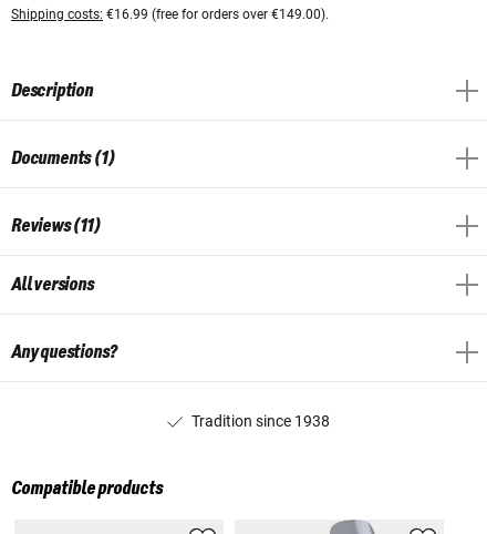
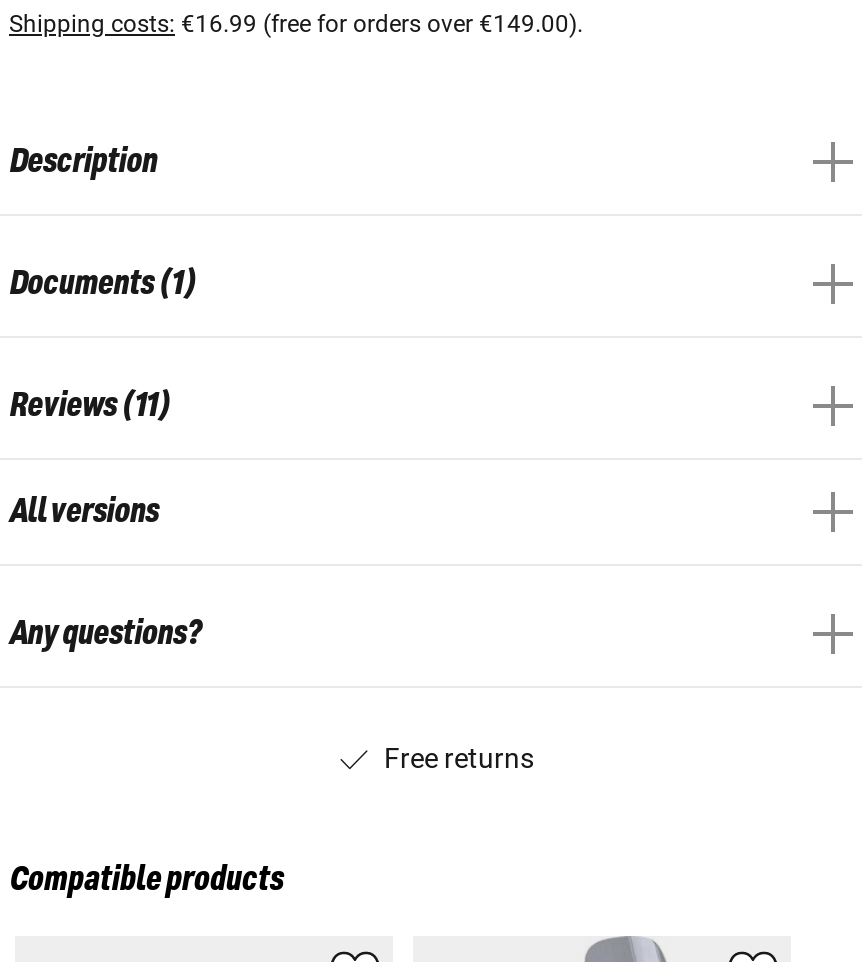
- Tradition since 1938
+ Free returns
